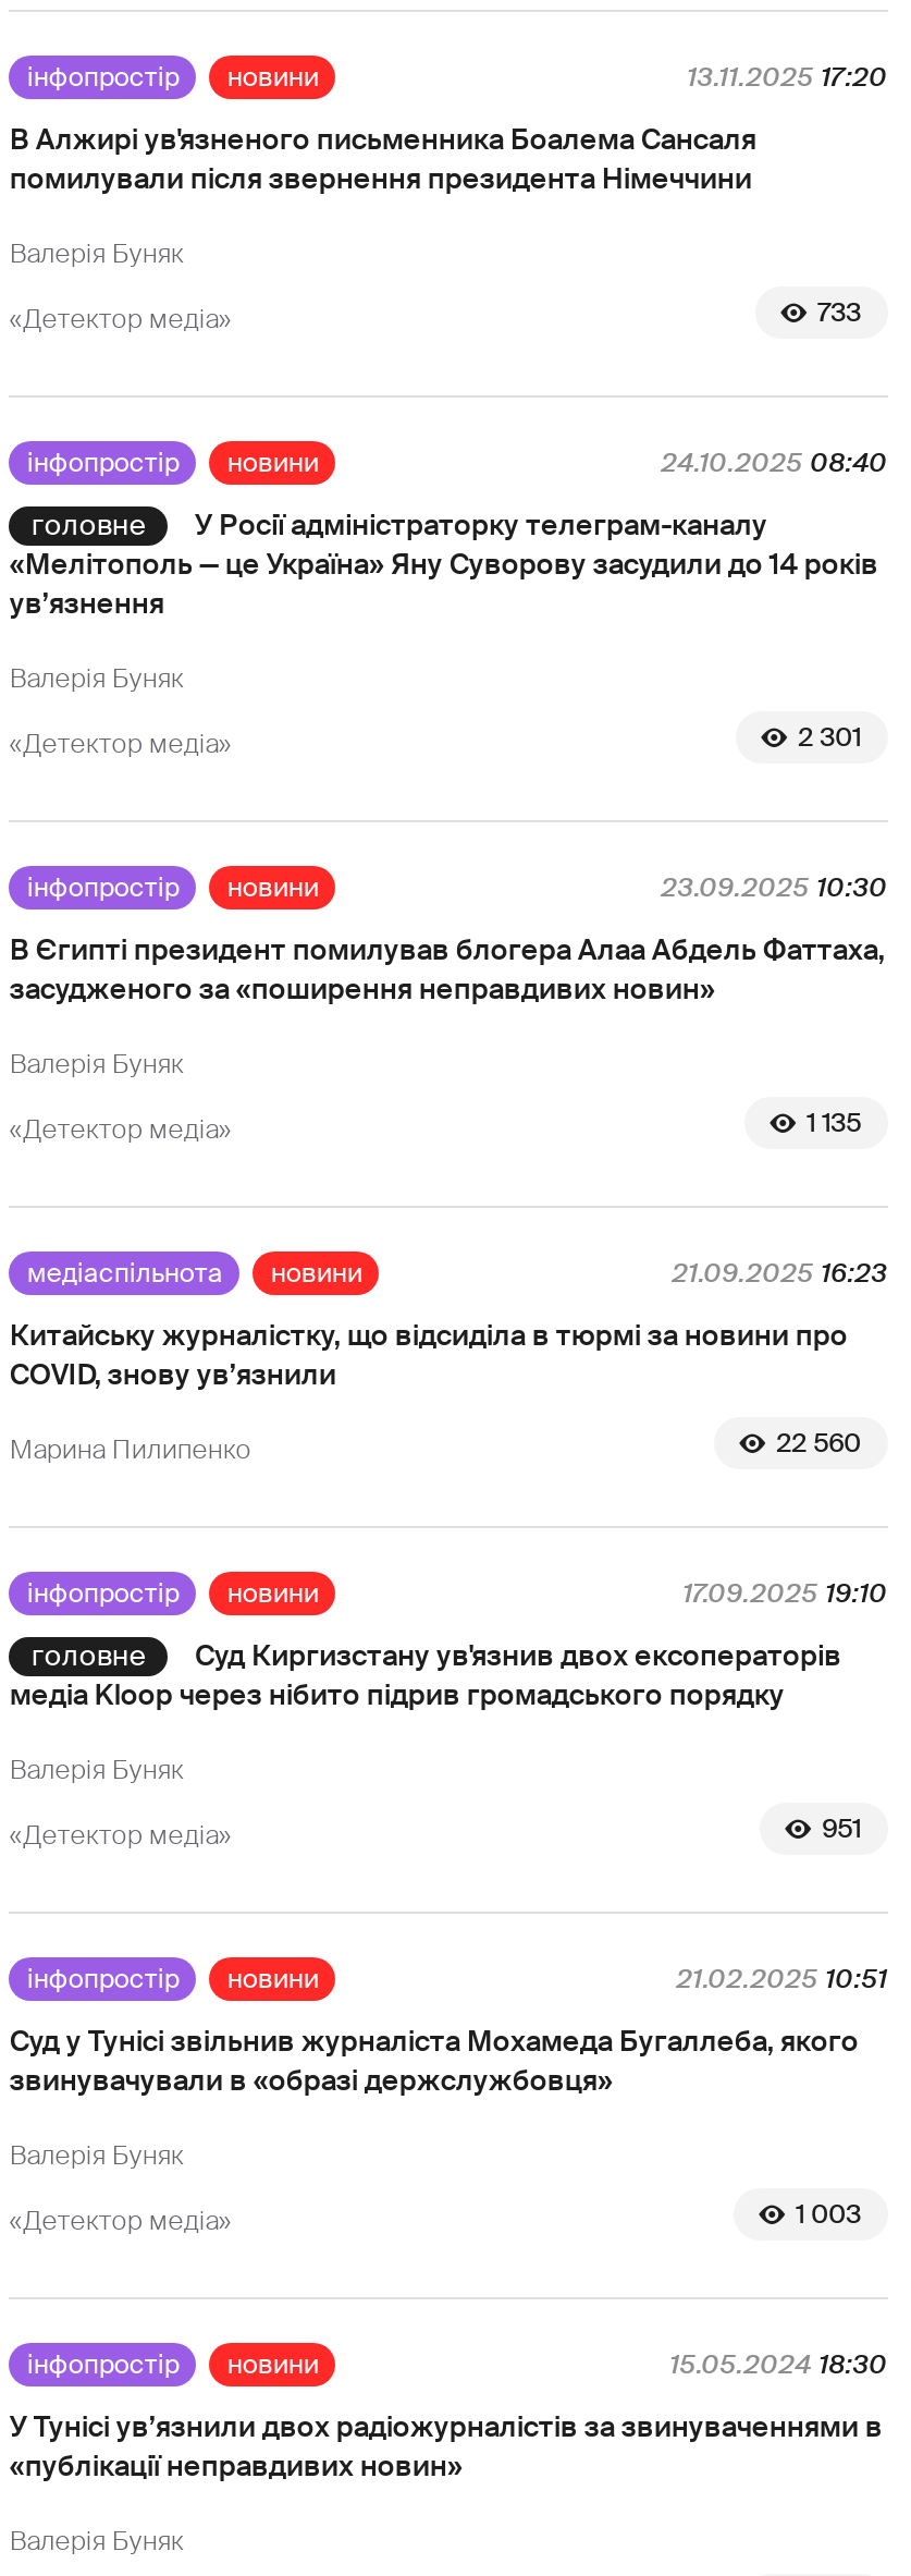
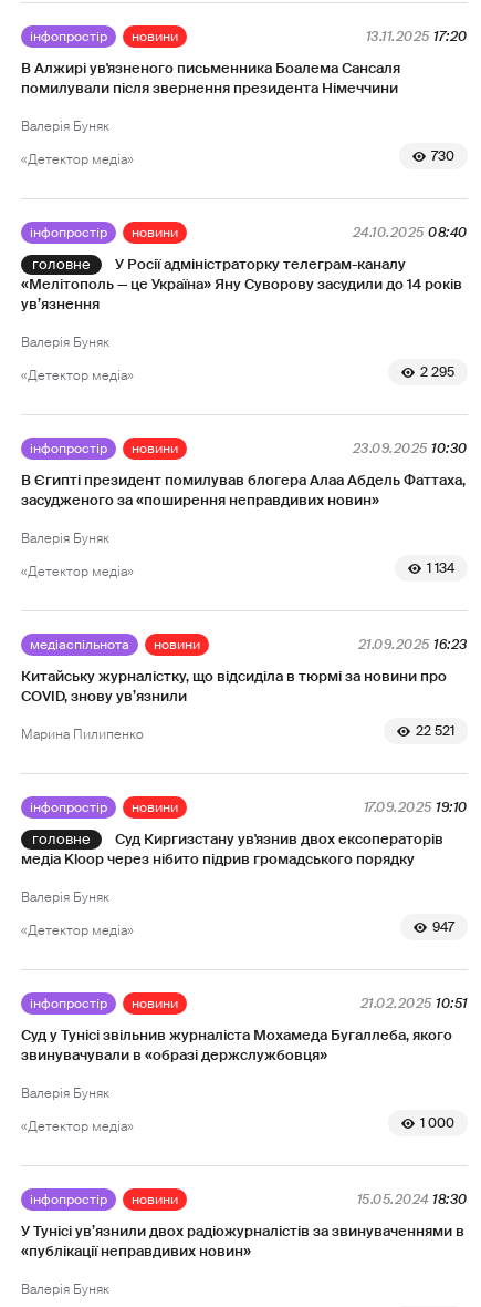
- 733
+ 730

- 2 301
+ 2 295

- 1 135
+ 1 134

- 22 560
+ 22 521

- 951
+ 947

- 1 003
+ 1 000
